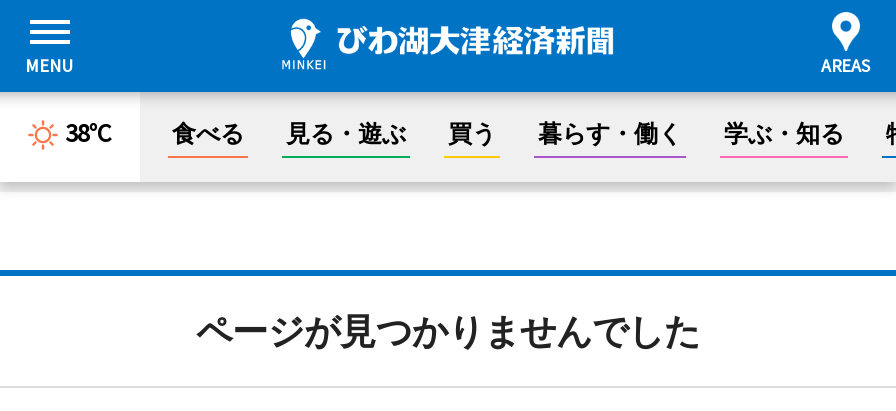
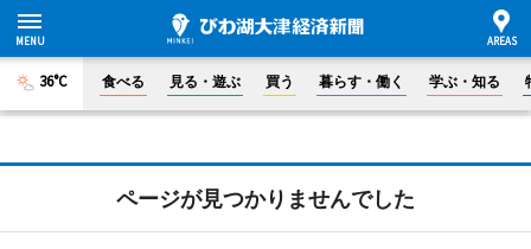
- 38°C
+ 36°C
